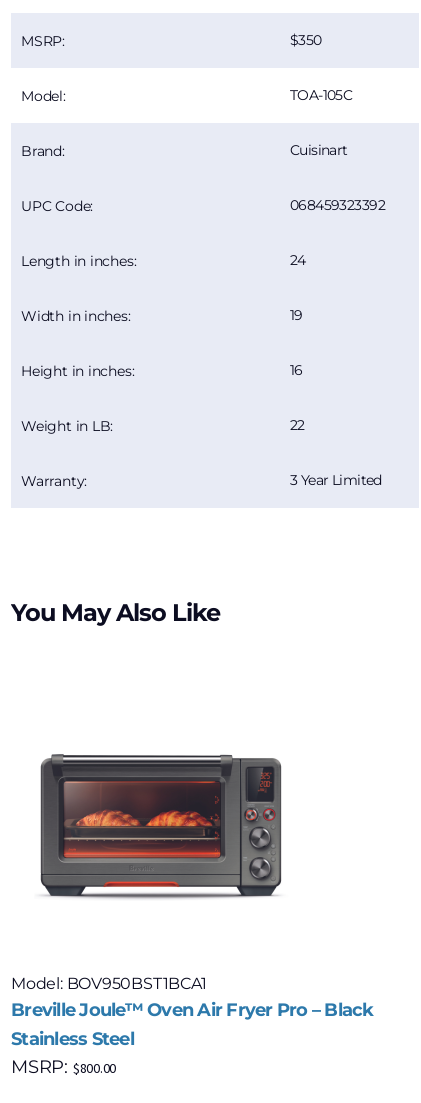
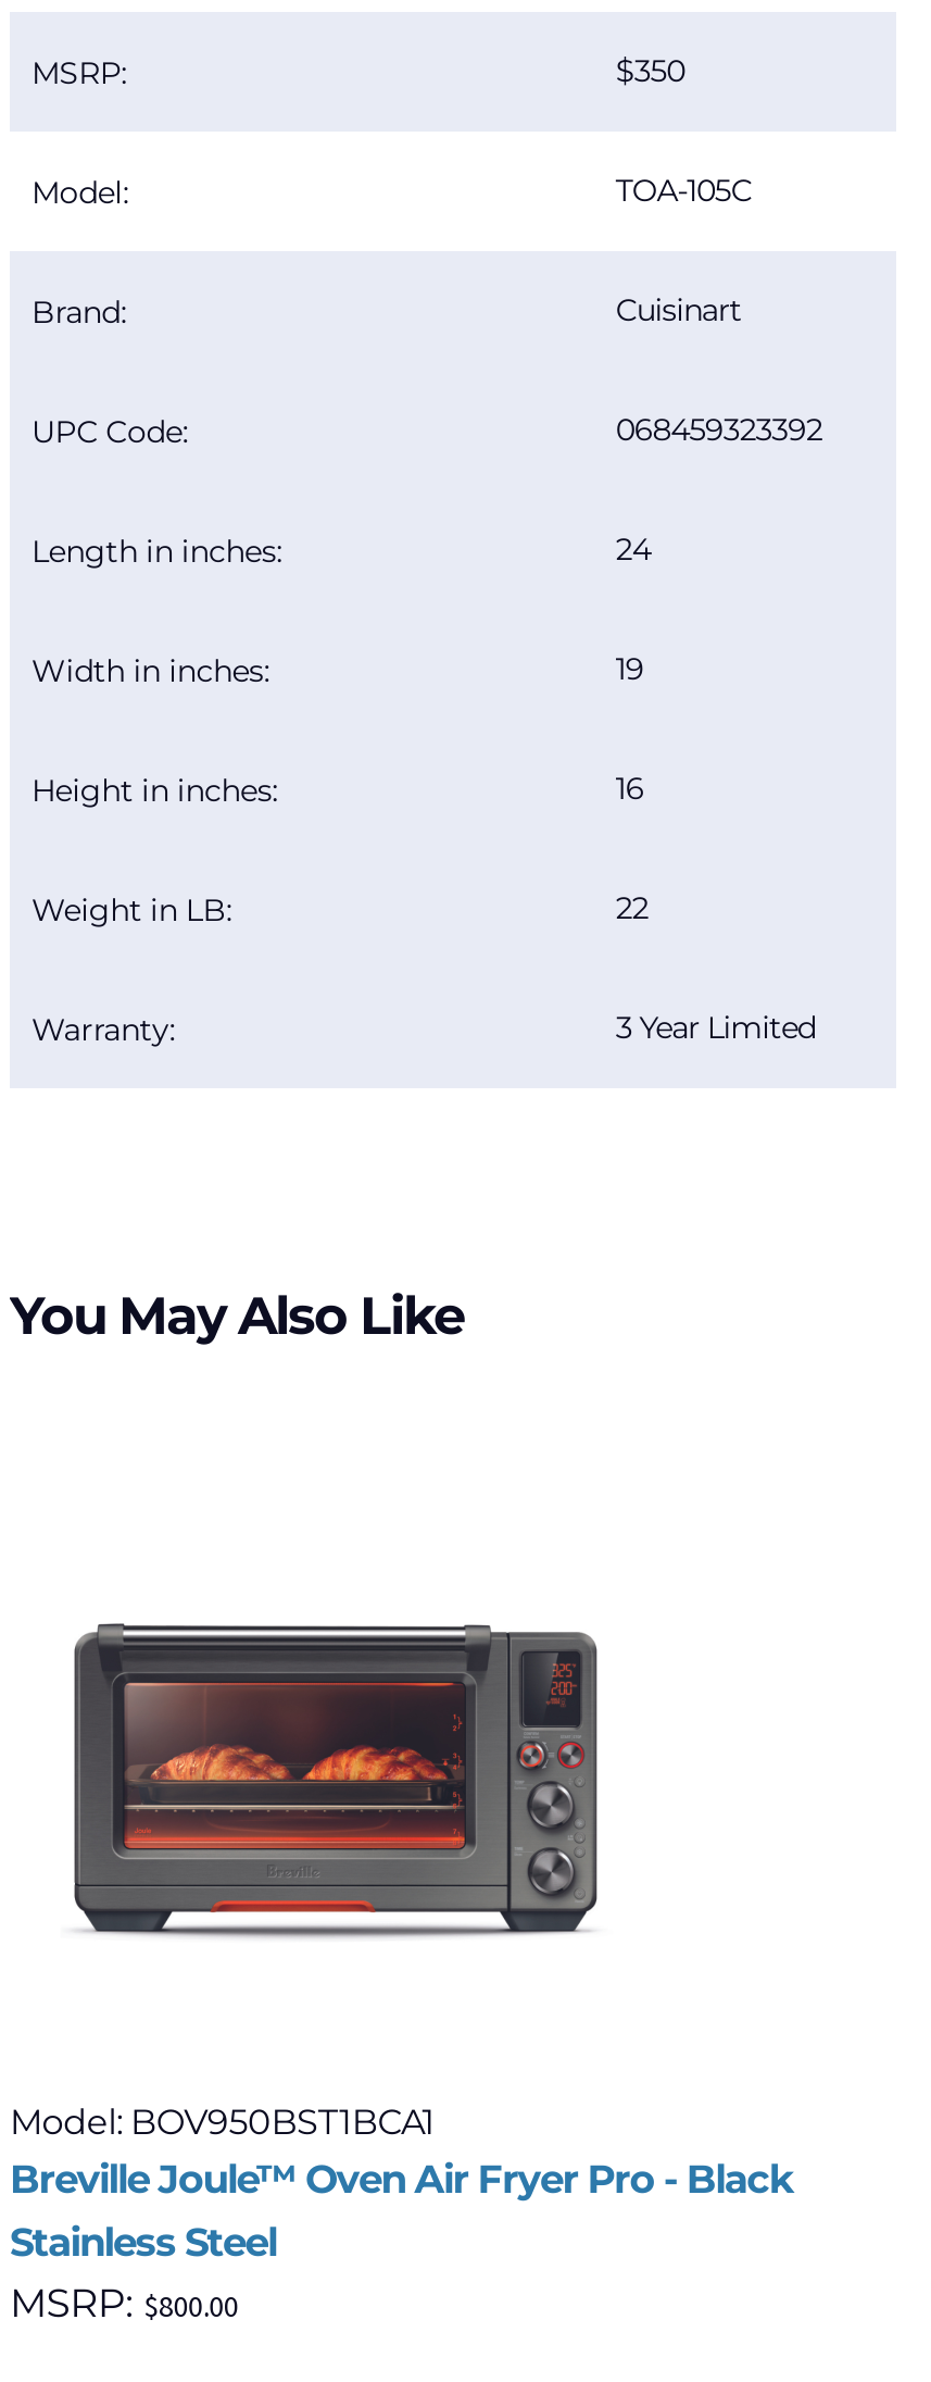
- Breville Joule™ Oven Air Fryer Pro – Black
+ Breville Joule™ Oven Air Fryer Pro - Black
